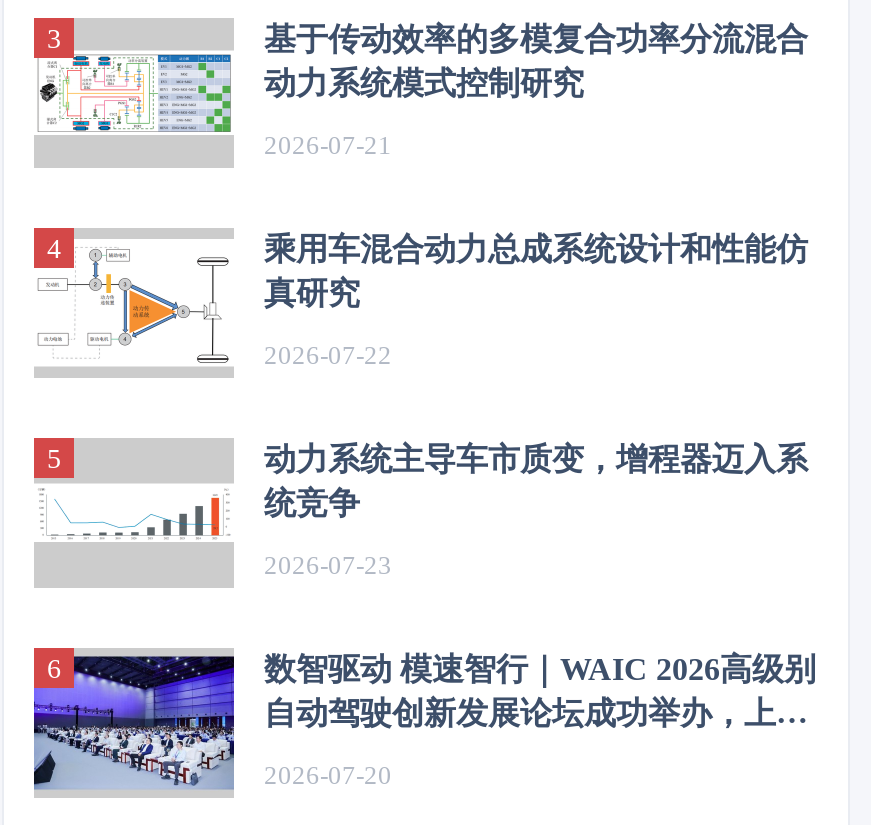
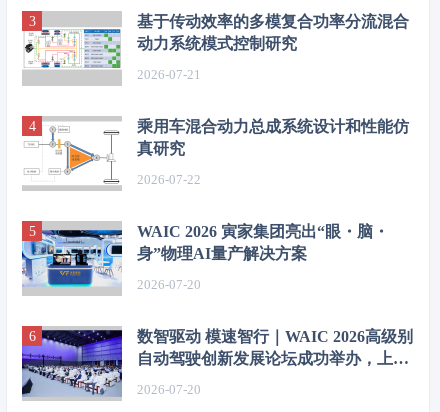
- [image]
- 动力系统主导车市质变，增程器迈入系
- 统竞争
+ [image]
+ WAIC 2026 寅家集团亮出“眼・脑・
+ 身”物理AI量产解决方案

- 2026-07-23
+ 2026-07-20
